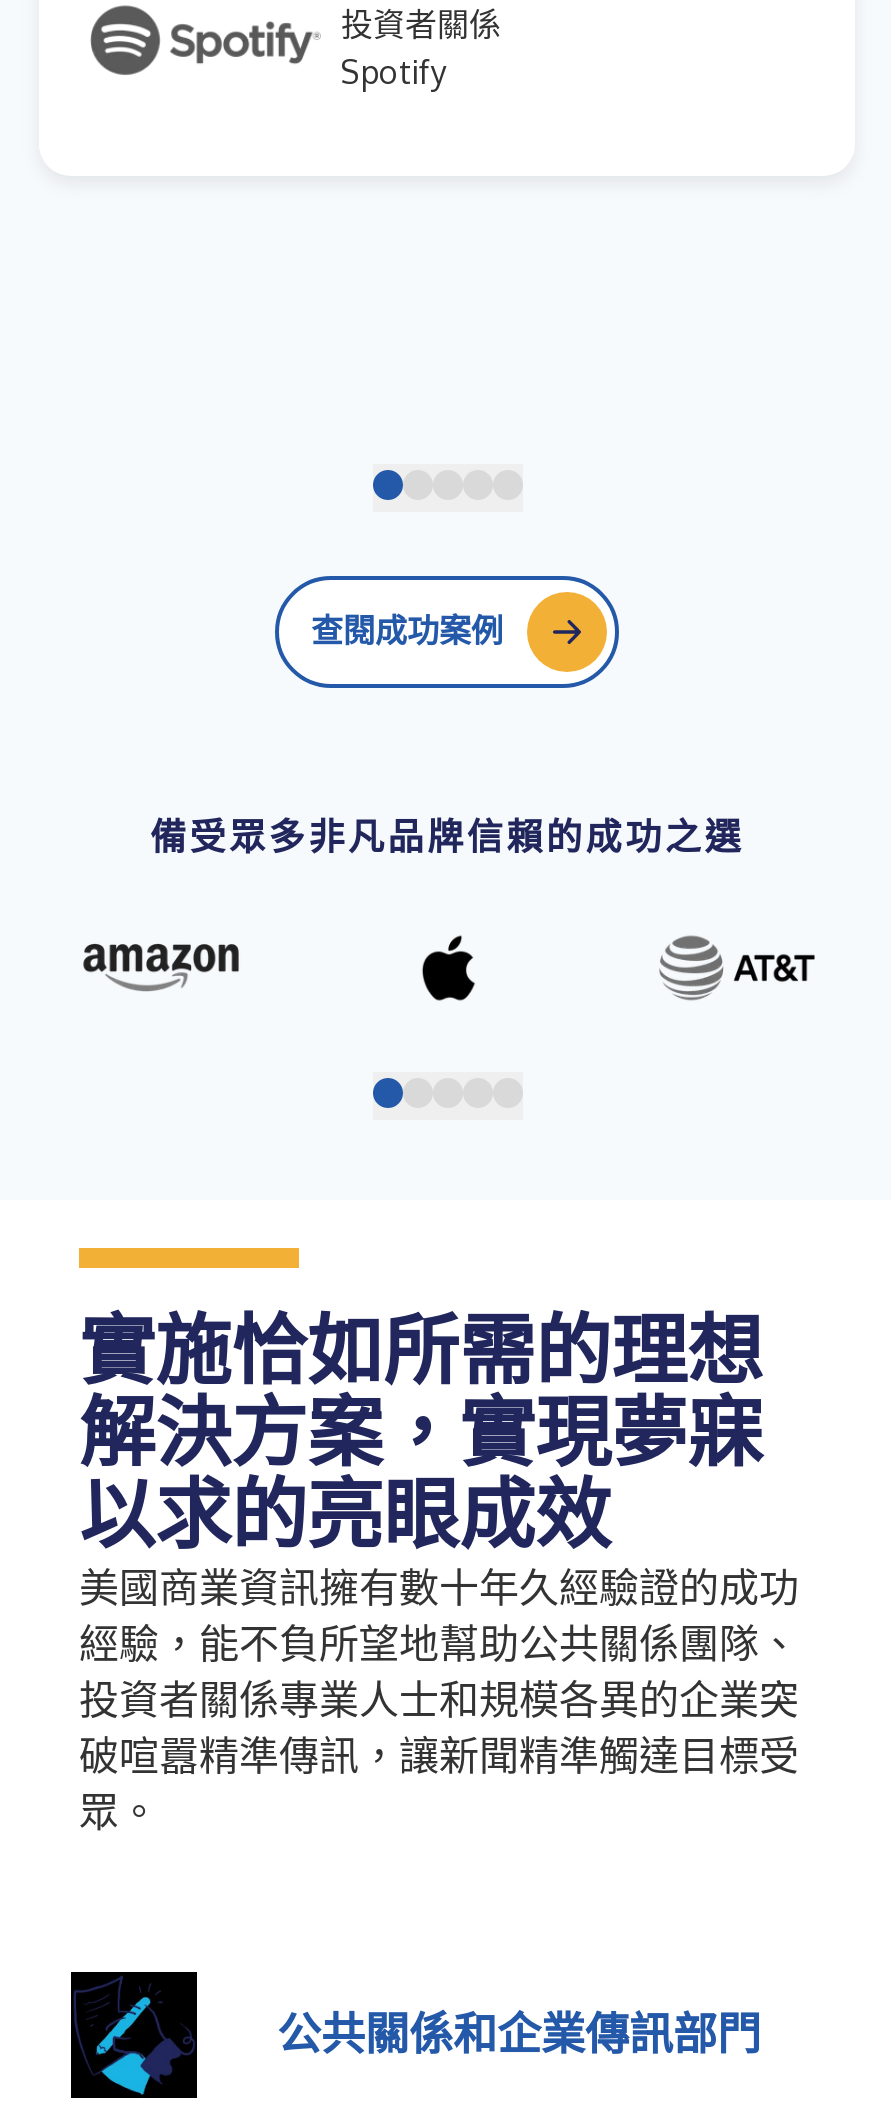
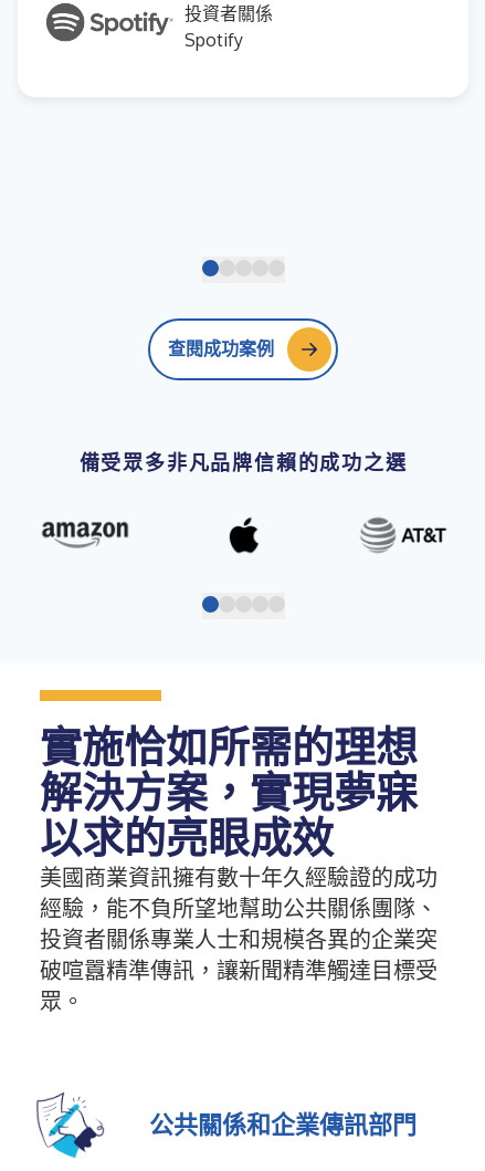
- [image]
+ [image]
